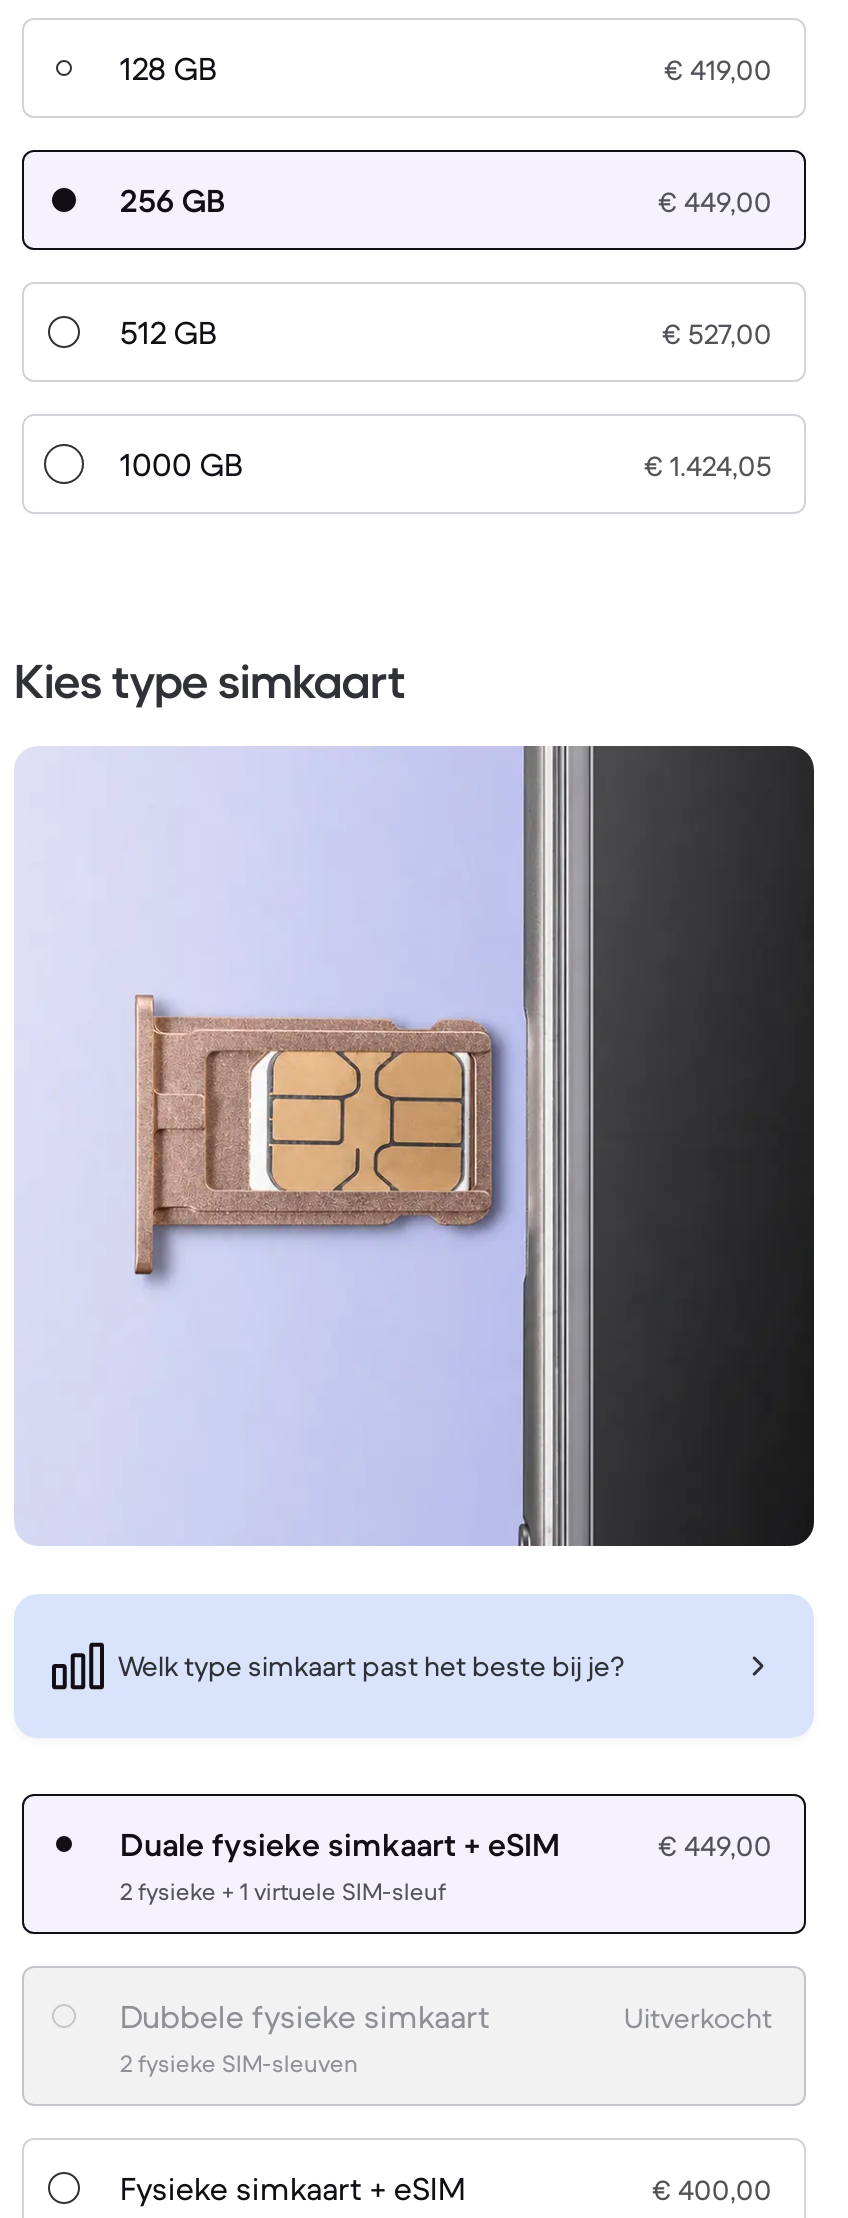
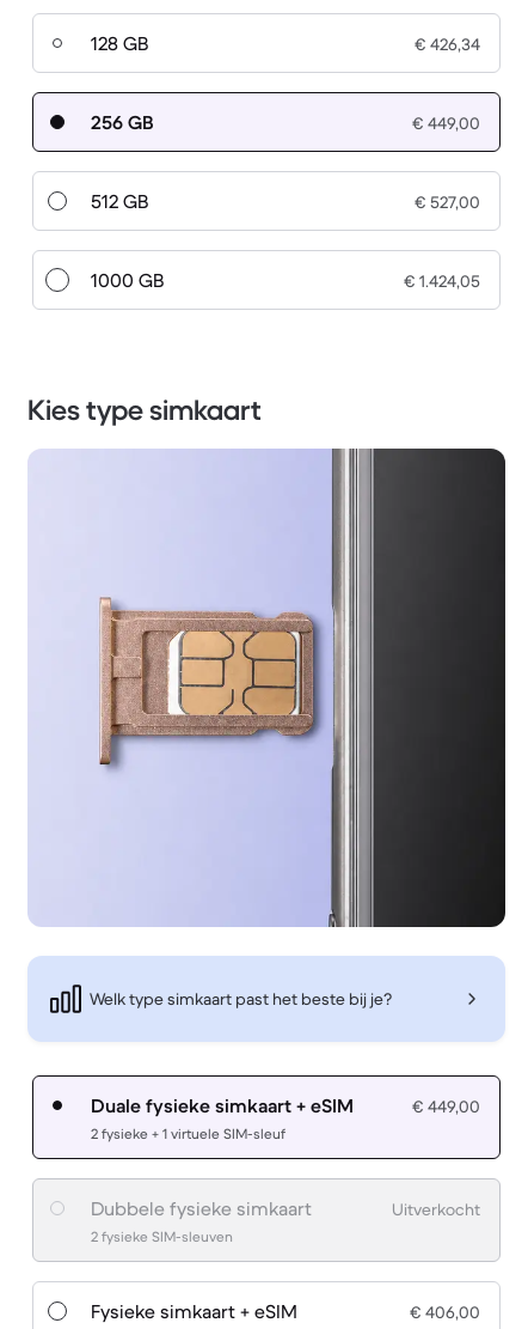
- € 419,00
+ € 426,34

- € 400,00
+ € 406,00
